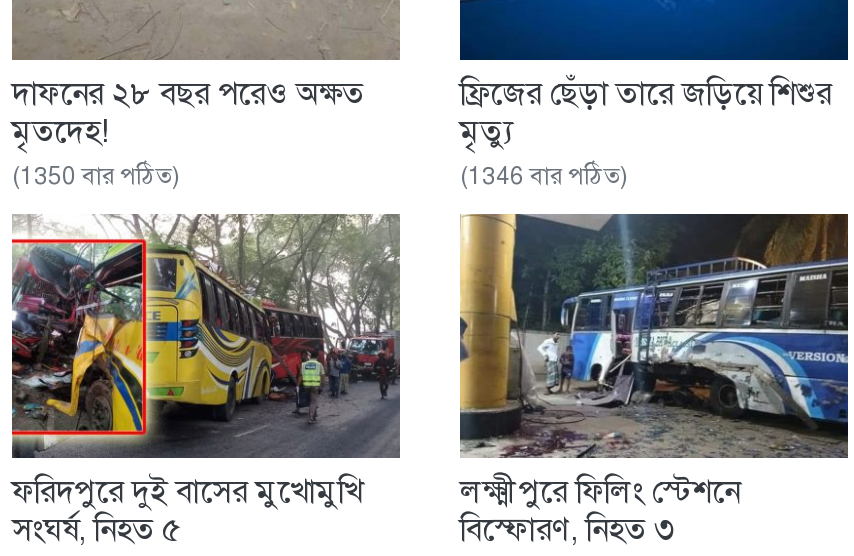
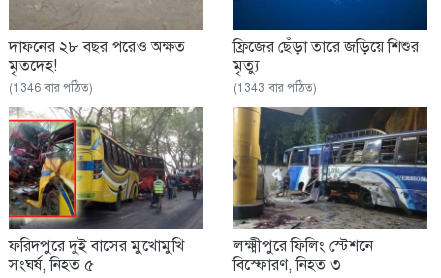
- (1350 বার পঠিত)
+ (1346 বার পঠিত)

- (1346 বার পঠিত)
+ (1343 বার পঠিত)
